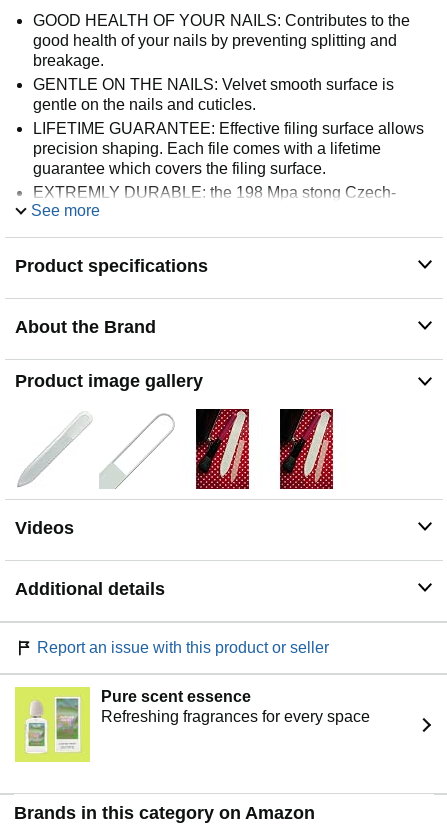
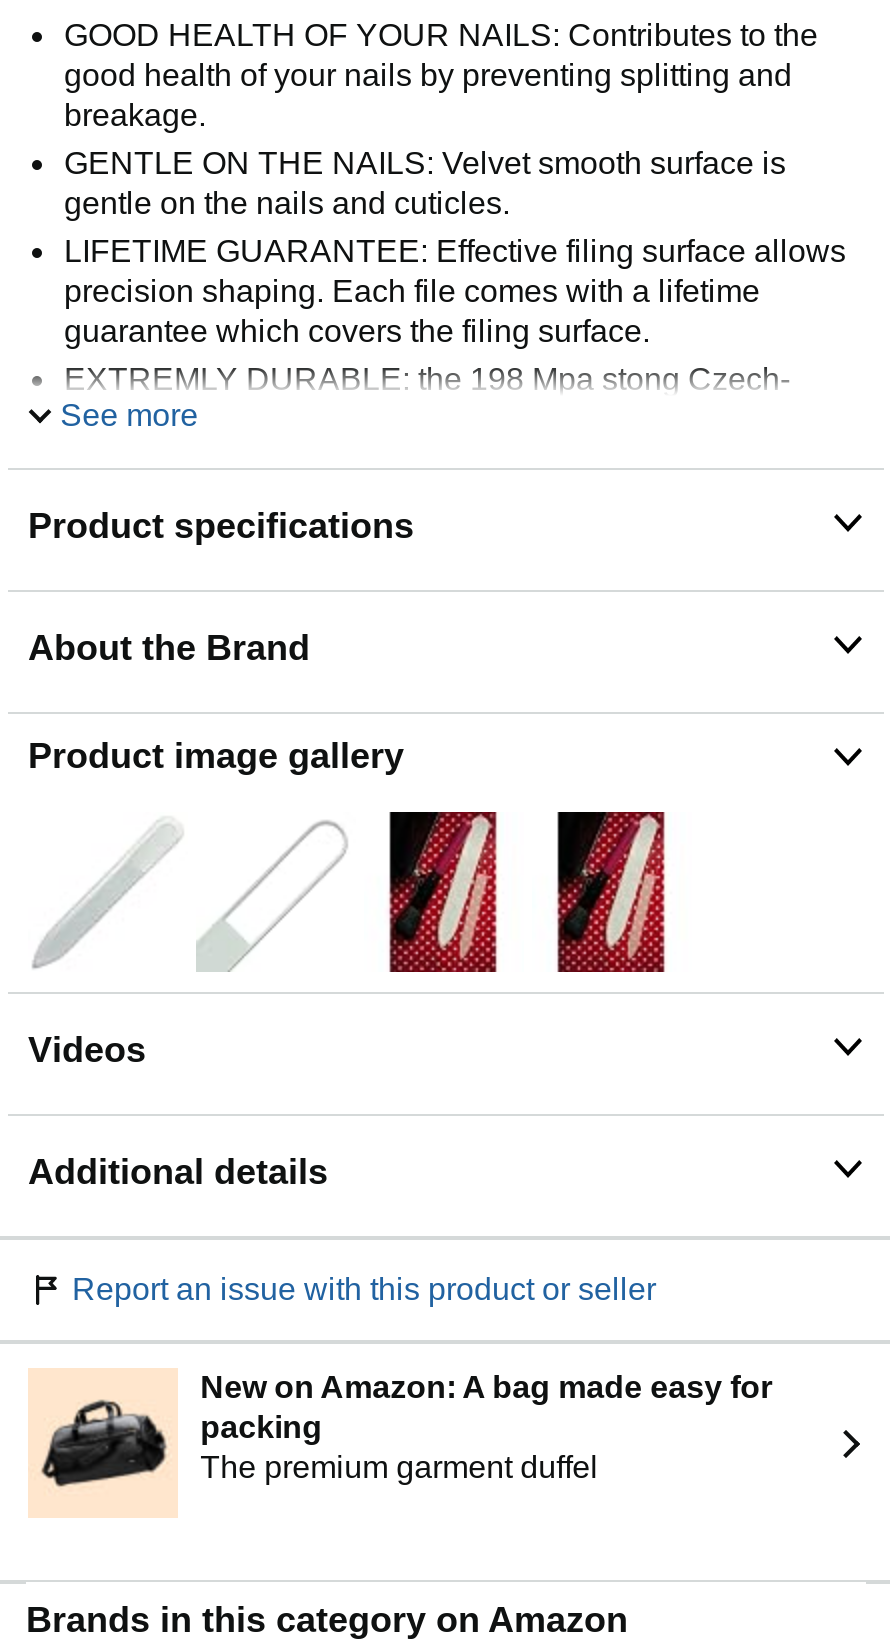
- [image]
- Pure scent essence
- Refreshing fragrances for every space
+ [image]
+ New on Amazon: A bag made easy for
+ packing
+ The premium garment duffel
